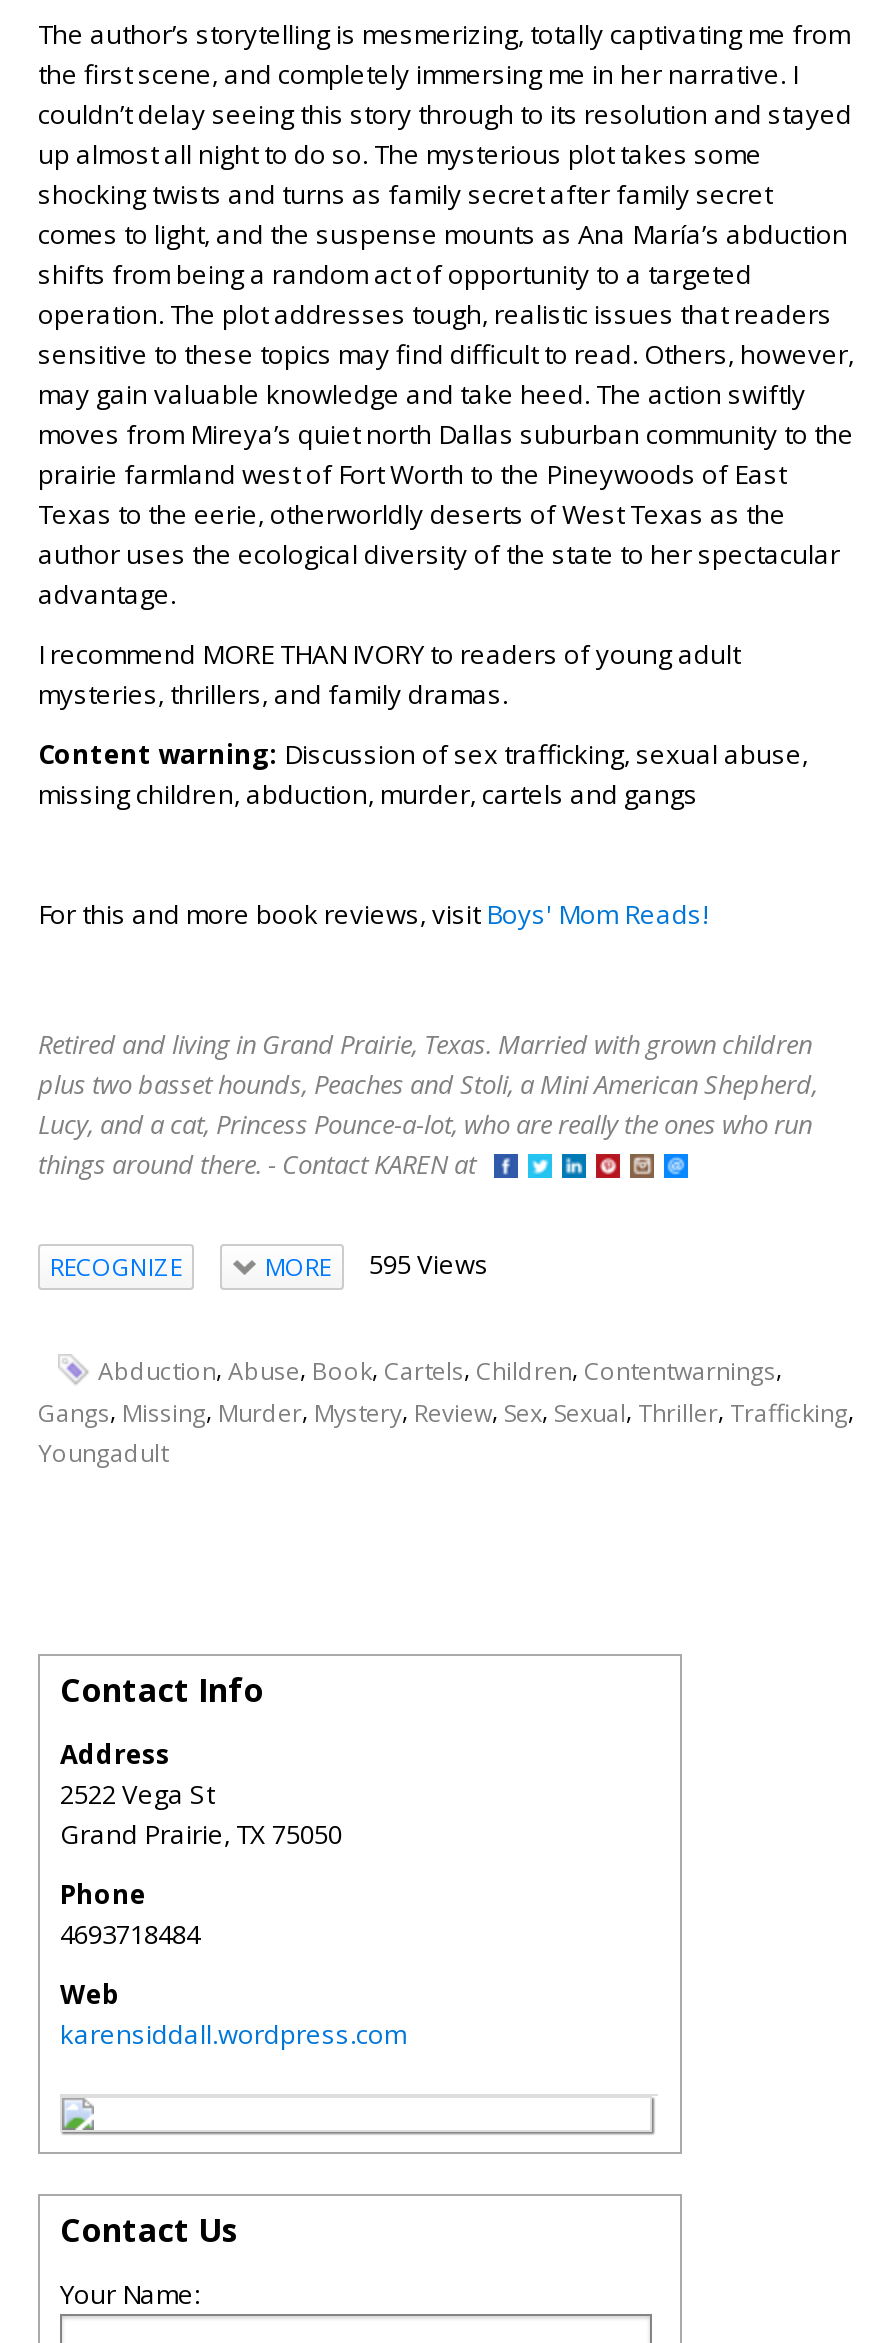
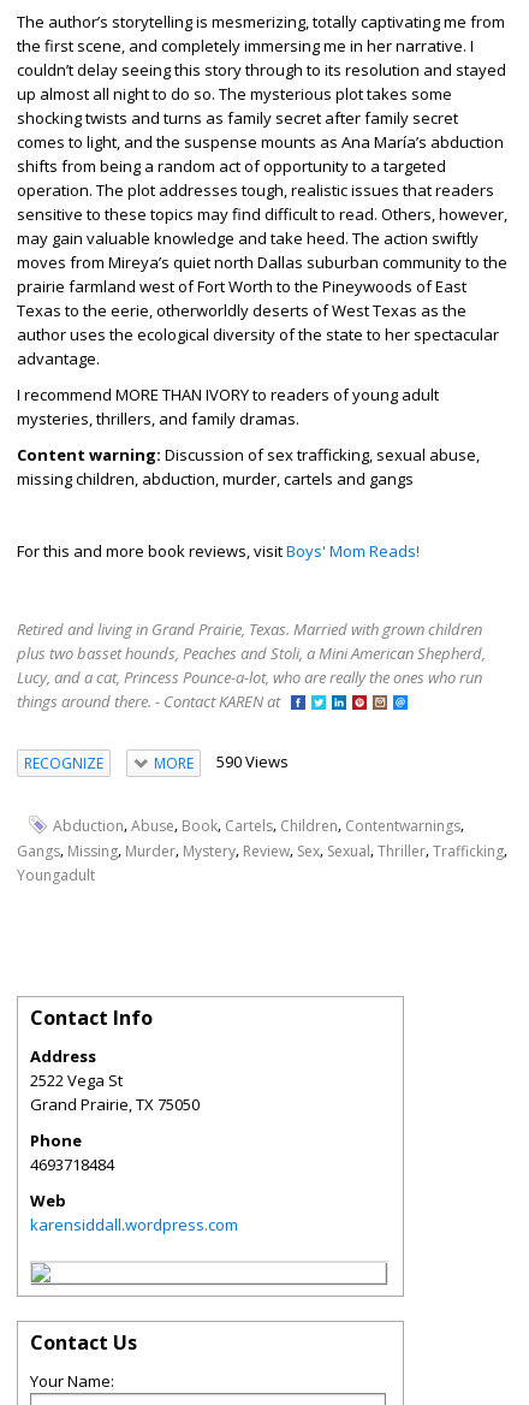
- MORE 595 Views
+ MORE 590 Views
